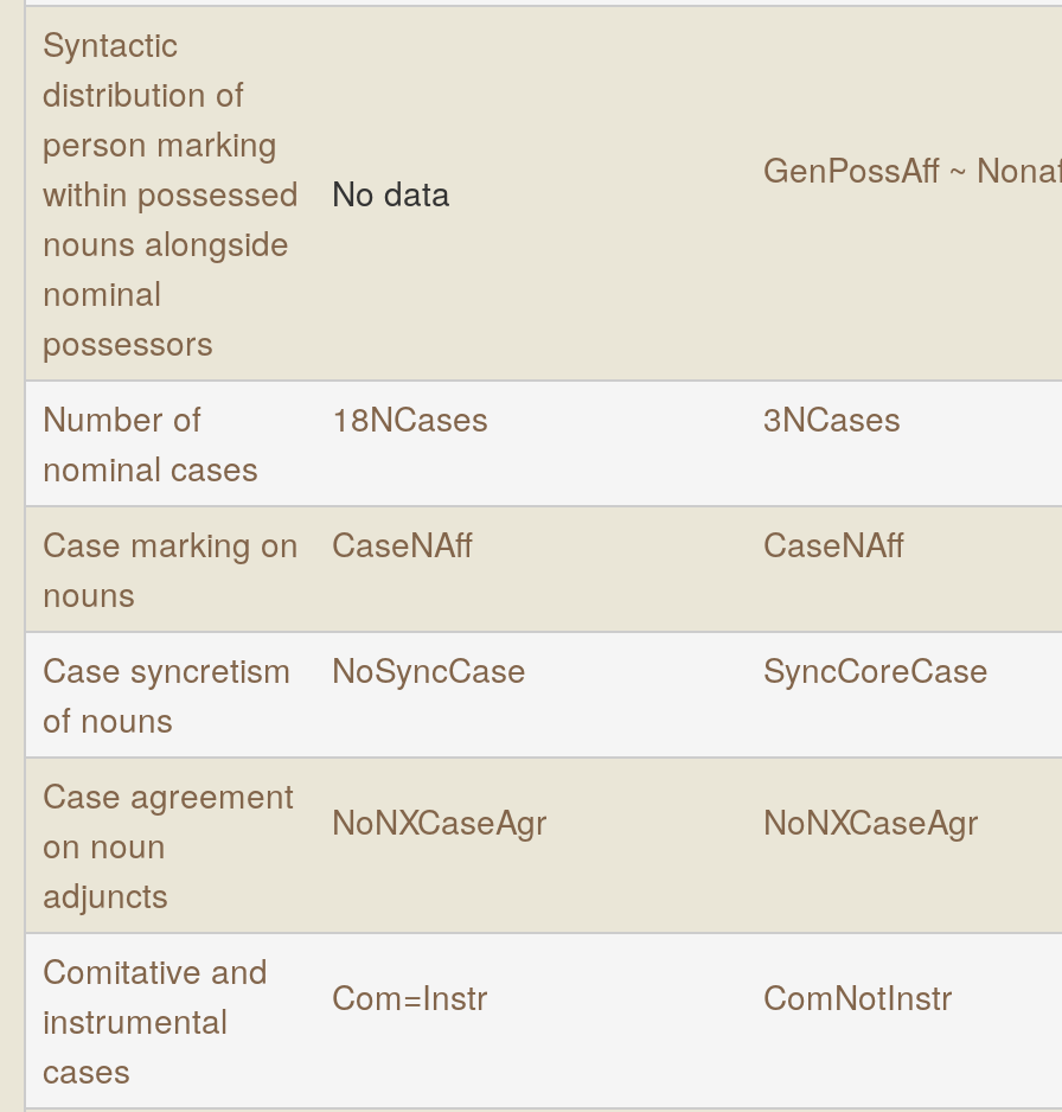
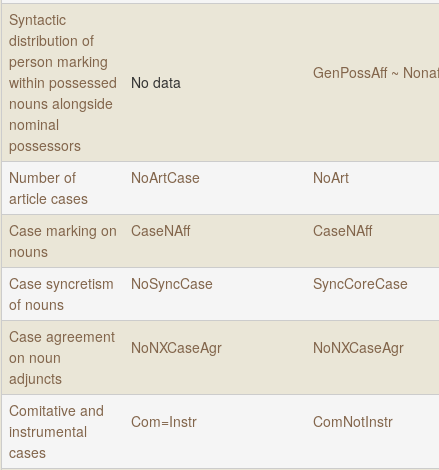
- 18NCases
- 3NCases
+ NoArtCase
+ NoArt

- nominal cases
+ article cases
